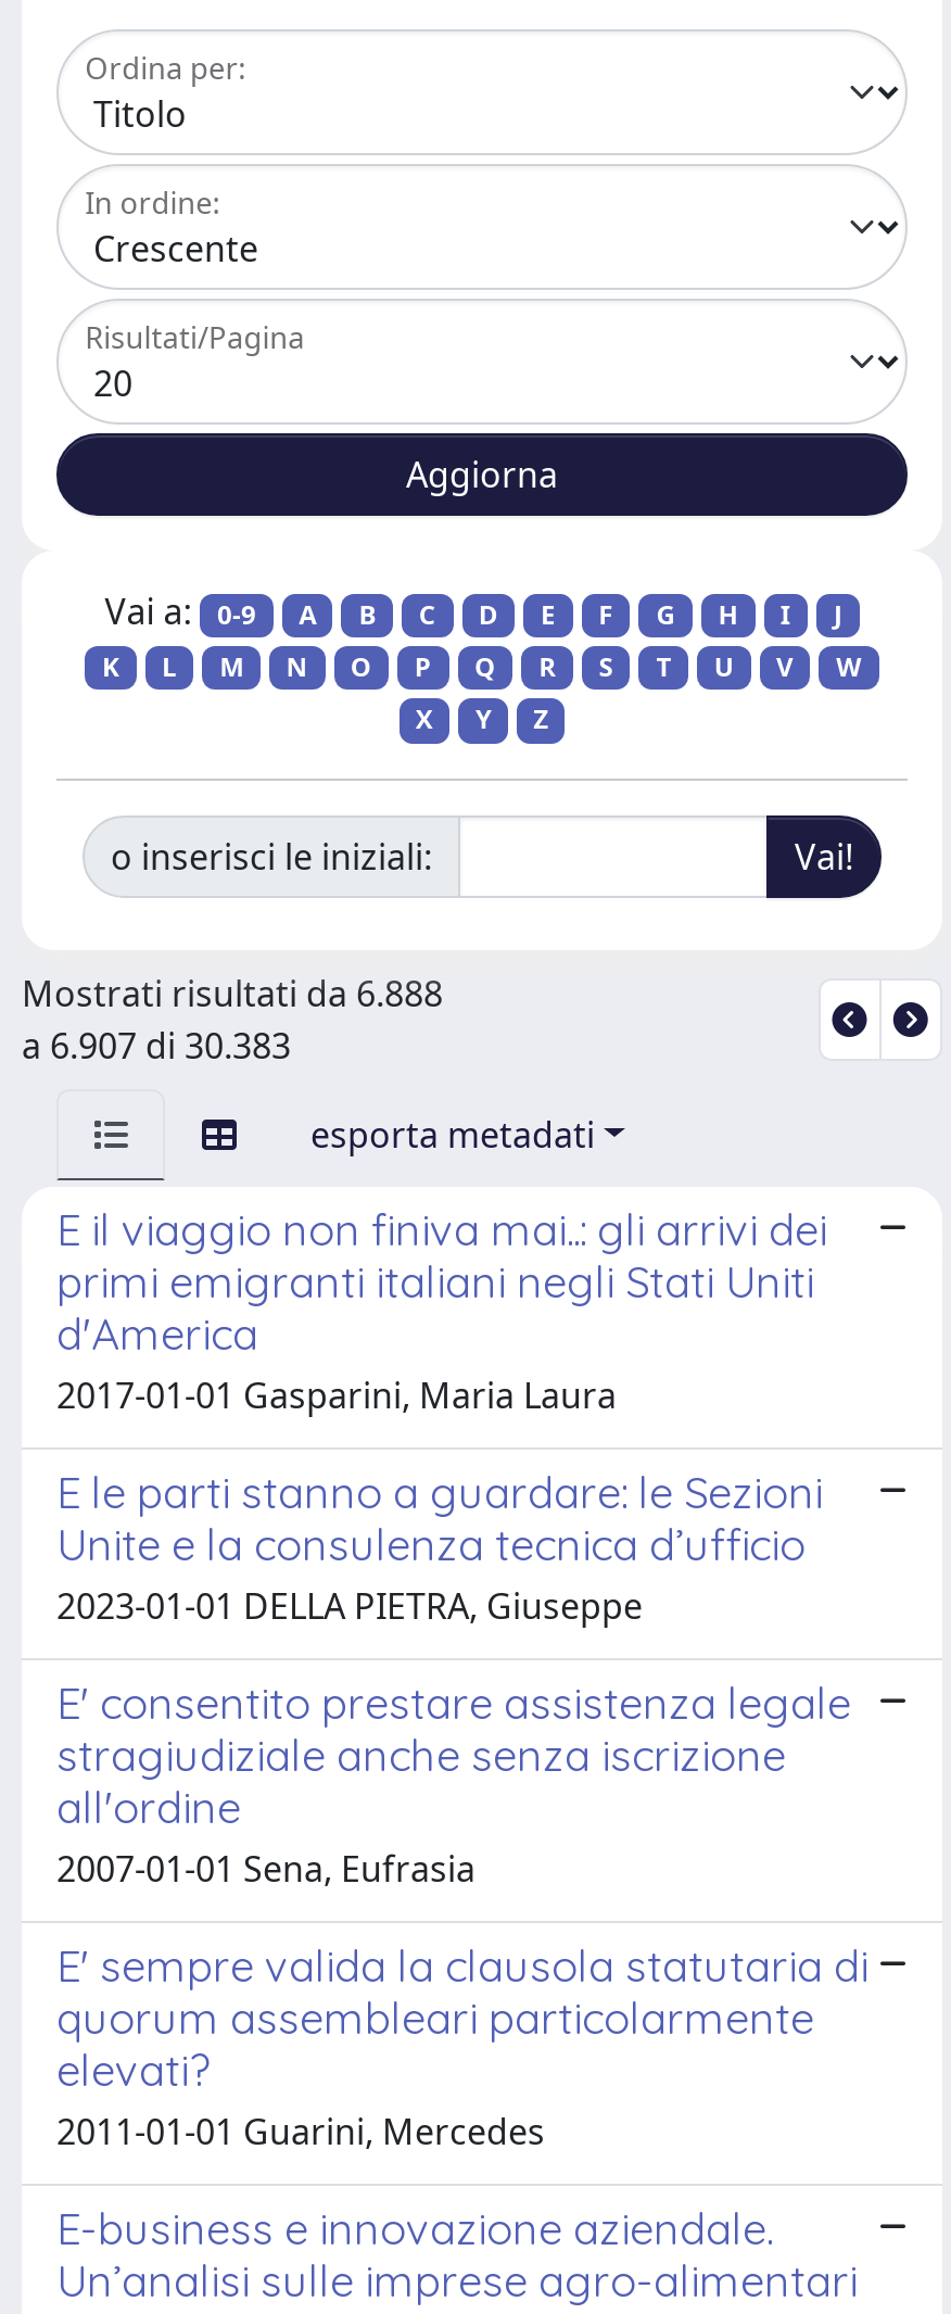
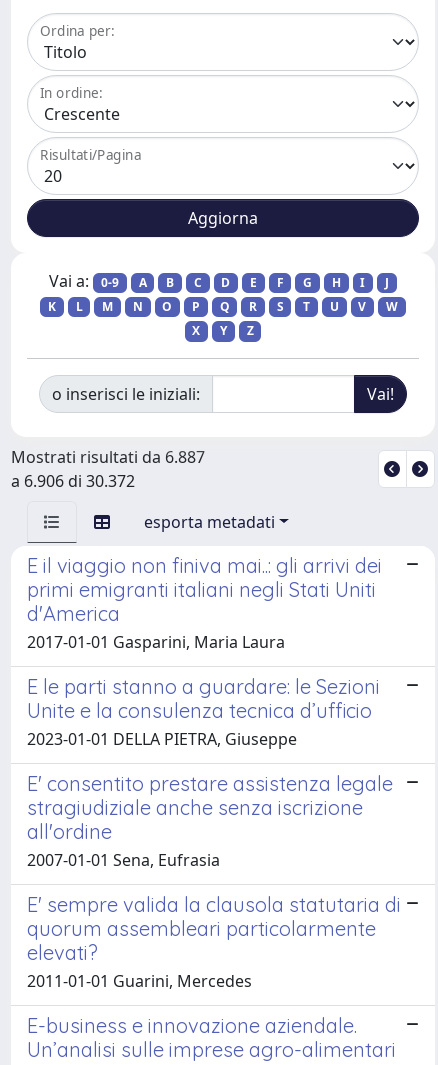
- Mostrati risultati da 6.888
+ Mostrati risultati da 6.887

- a 6.907 di 30.383
+ a 6.906 di 30.372
